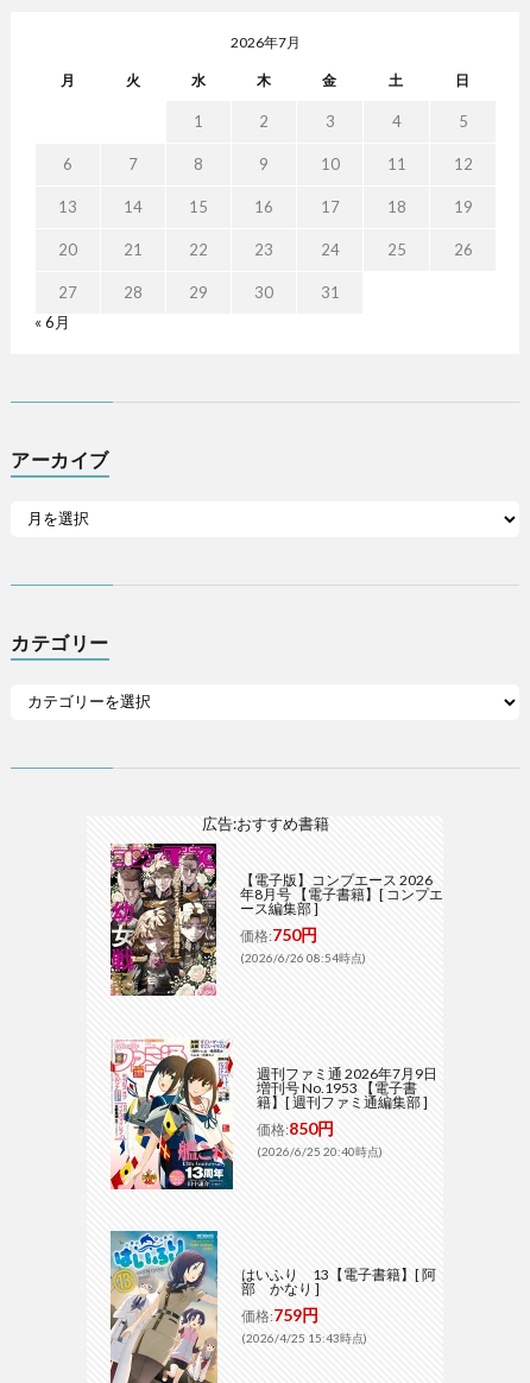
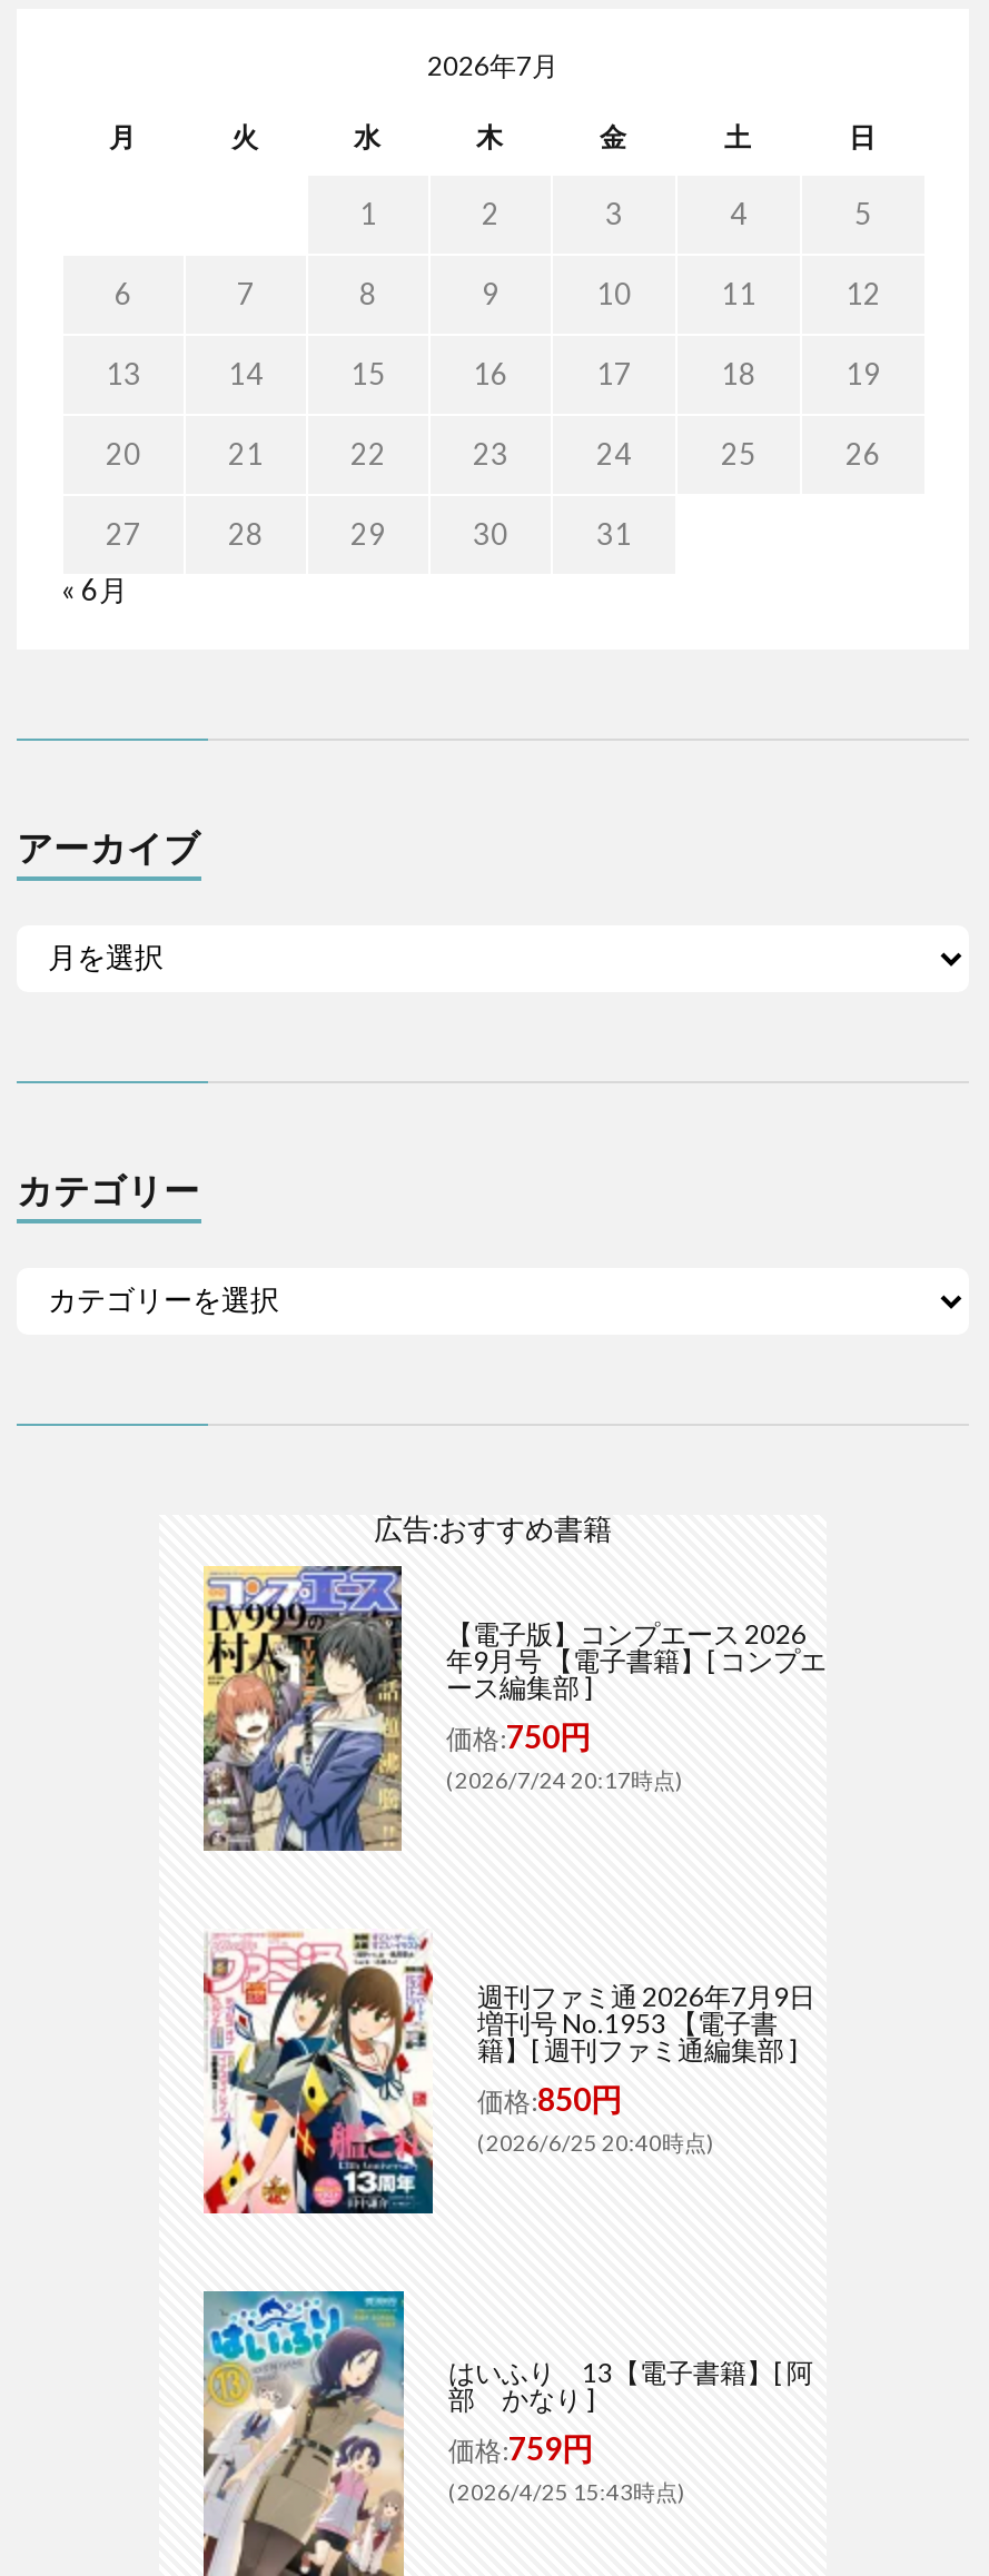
- [image]
- 年8月号 【電子書籍】[ コンプエ
+ [image]
+ 年9月号 【電子書籍】[ コンプエ

- (2026/6/26 08:54時点)
+ (2026/7/24 20:17時点)
